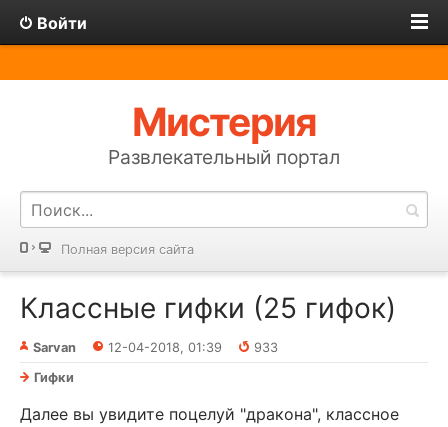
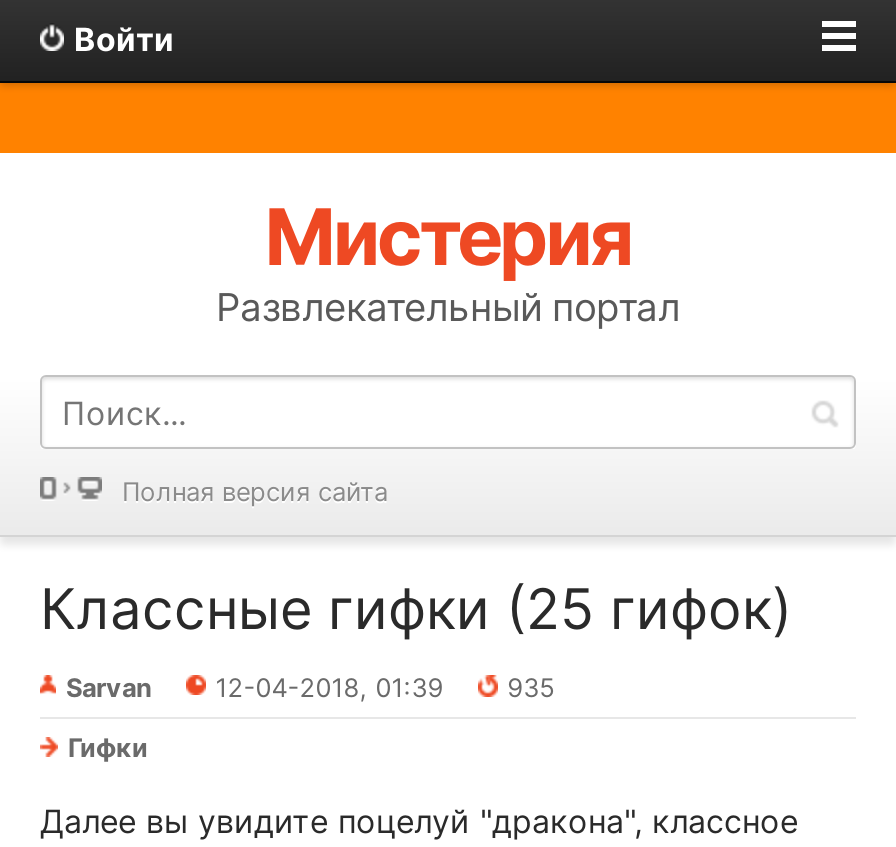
- 933
+ 935
